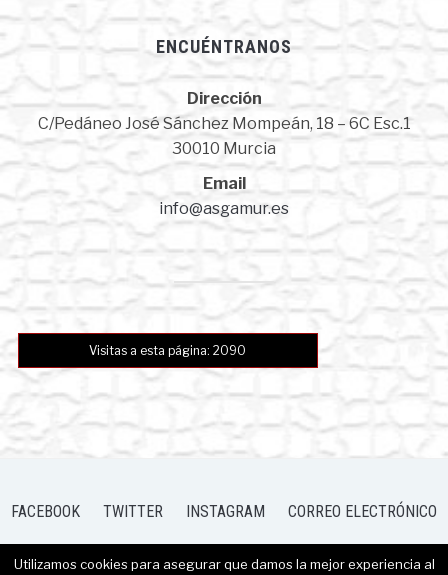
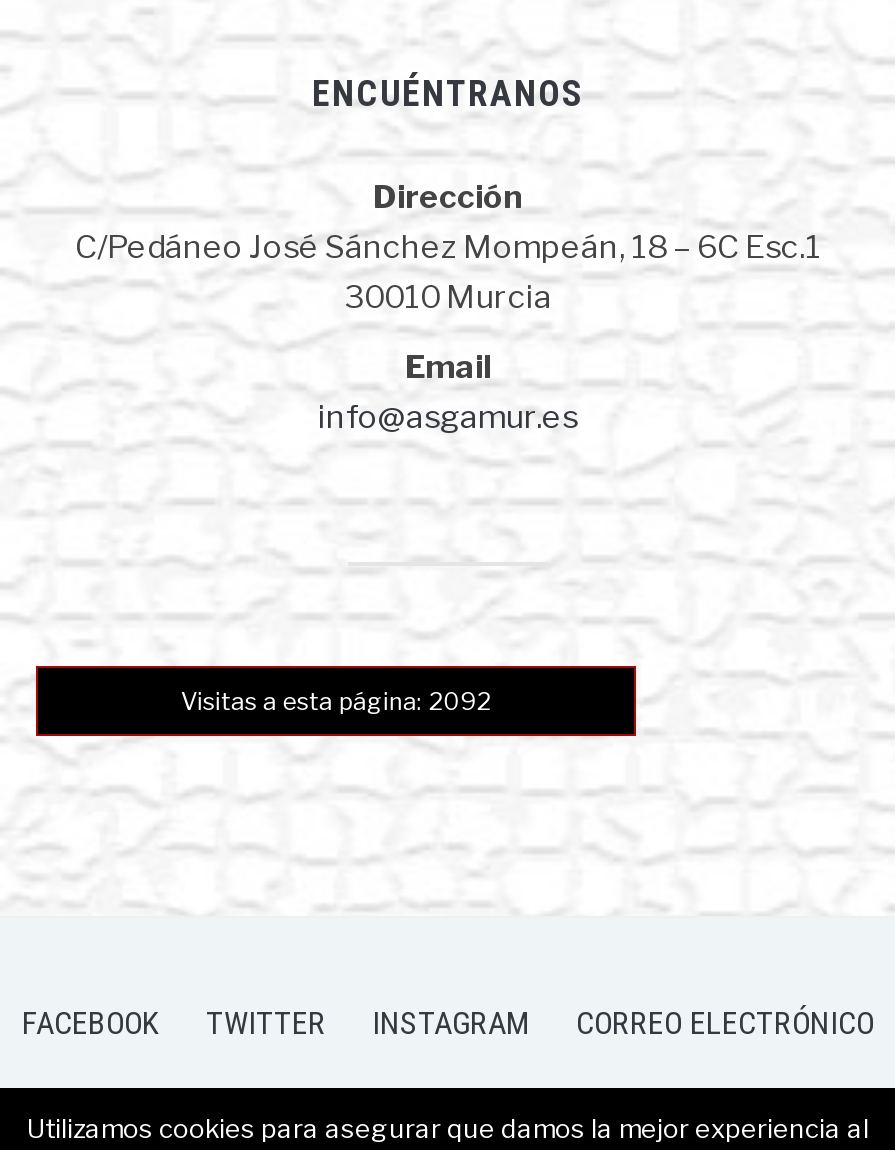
- Visitas a esta página: 2090
+ Visitas a esta página: 2092
